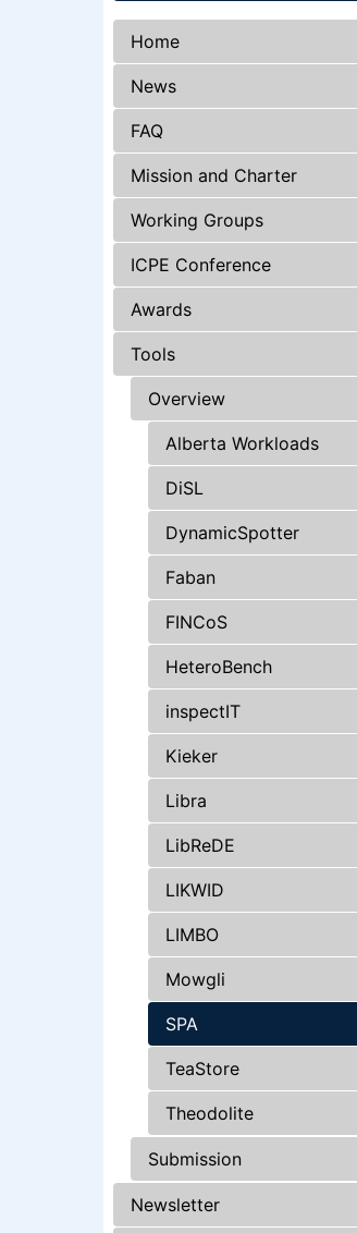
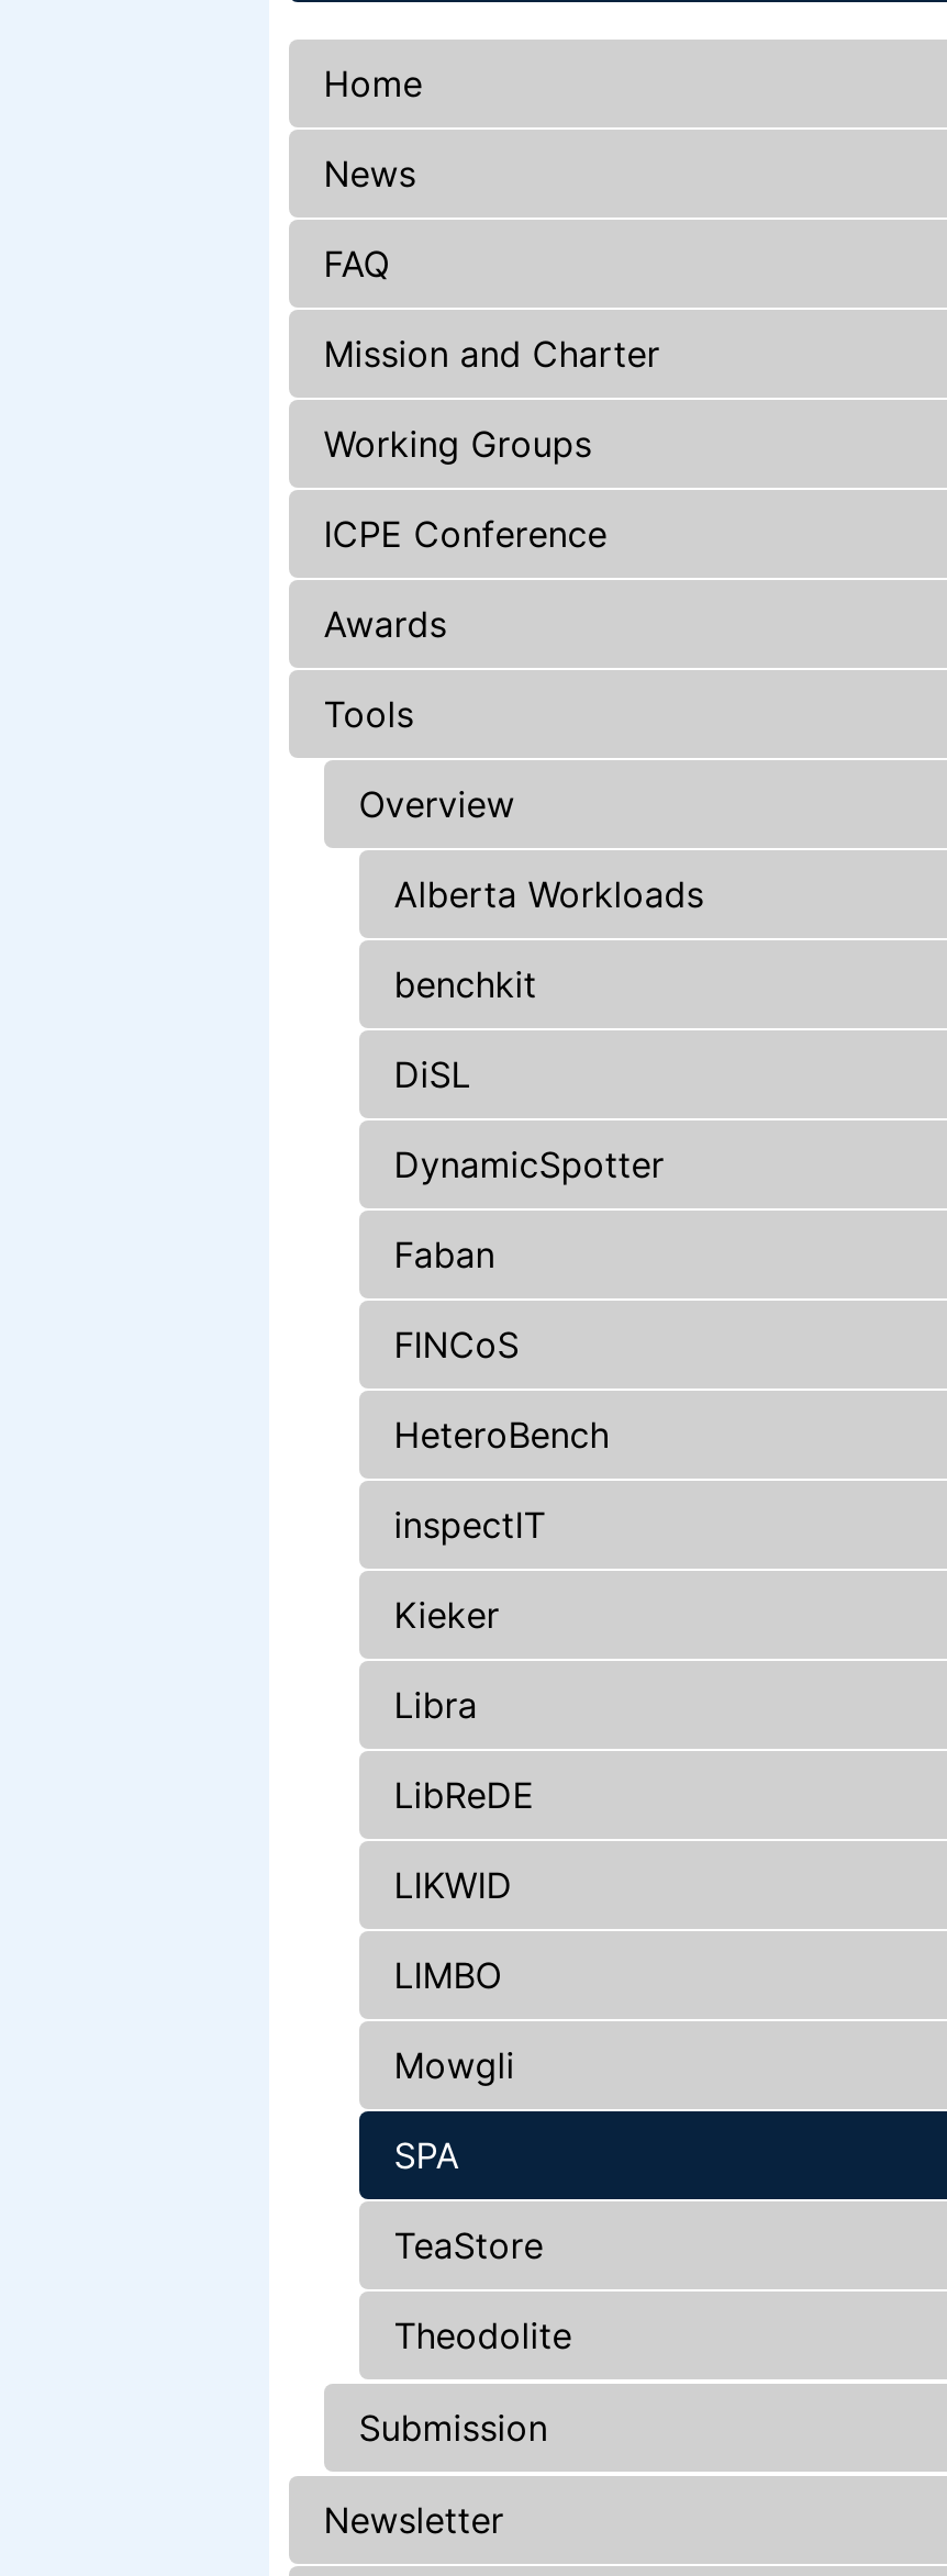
+ benchkit
